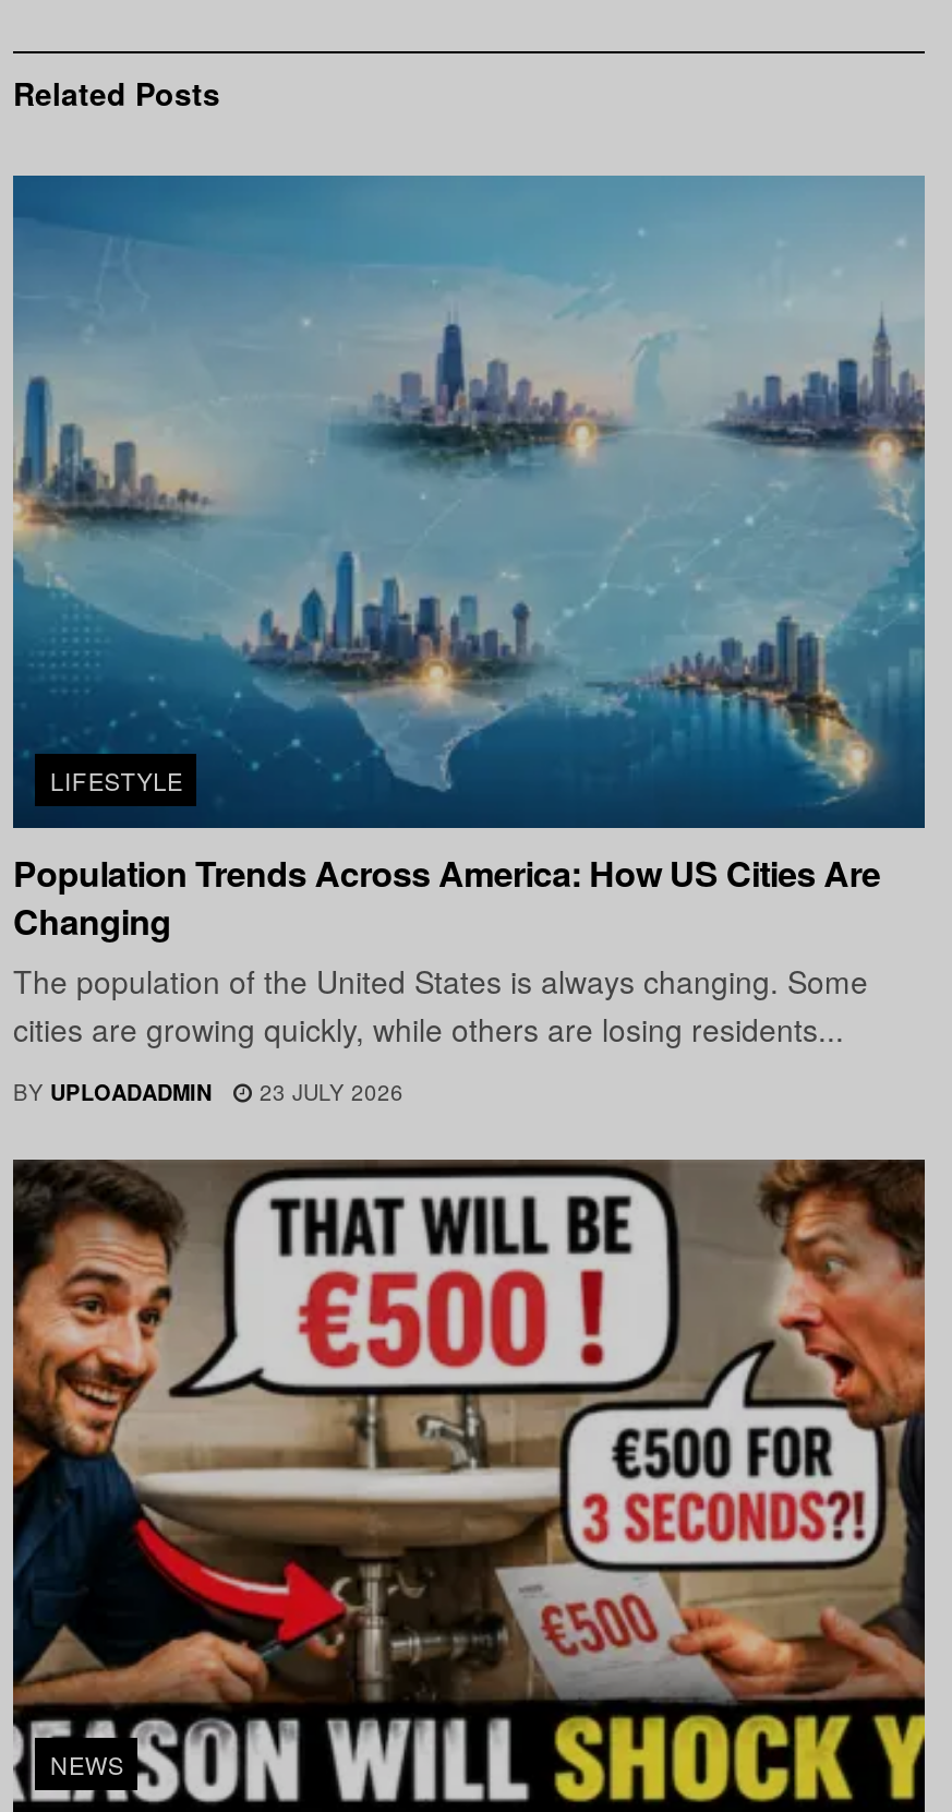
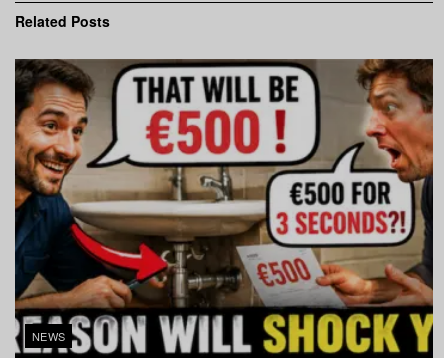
- [image]
- LIFESTYLE
- Population Trends Across America: How US Cities Are
- Changing
- The population of the United States is always changing. Some
- cities are growing quickly, while others are losing residents...
- BY UPLOADADMIN
- 23 JULY 2026
